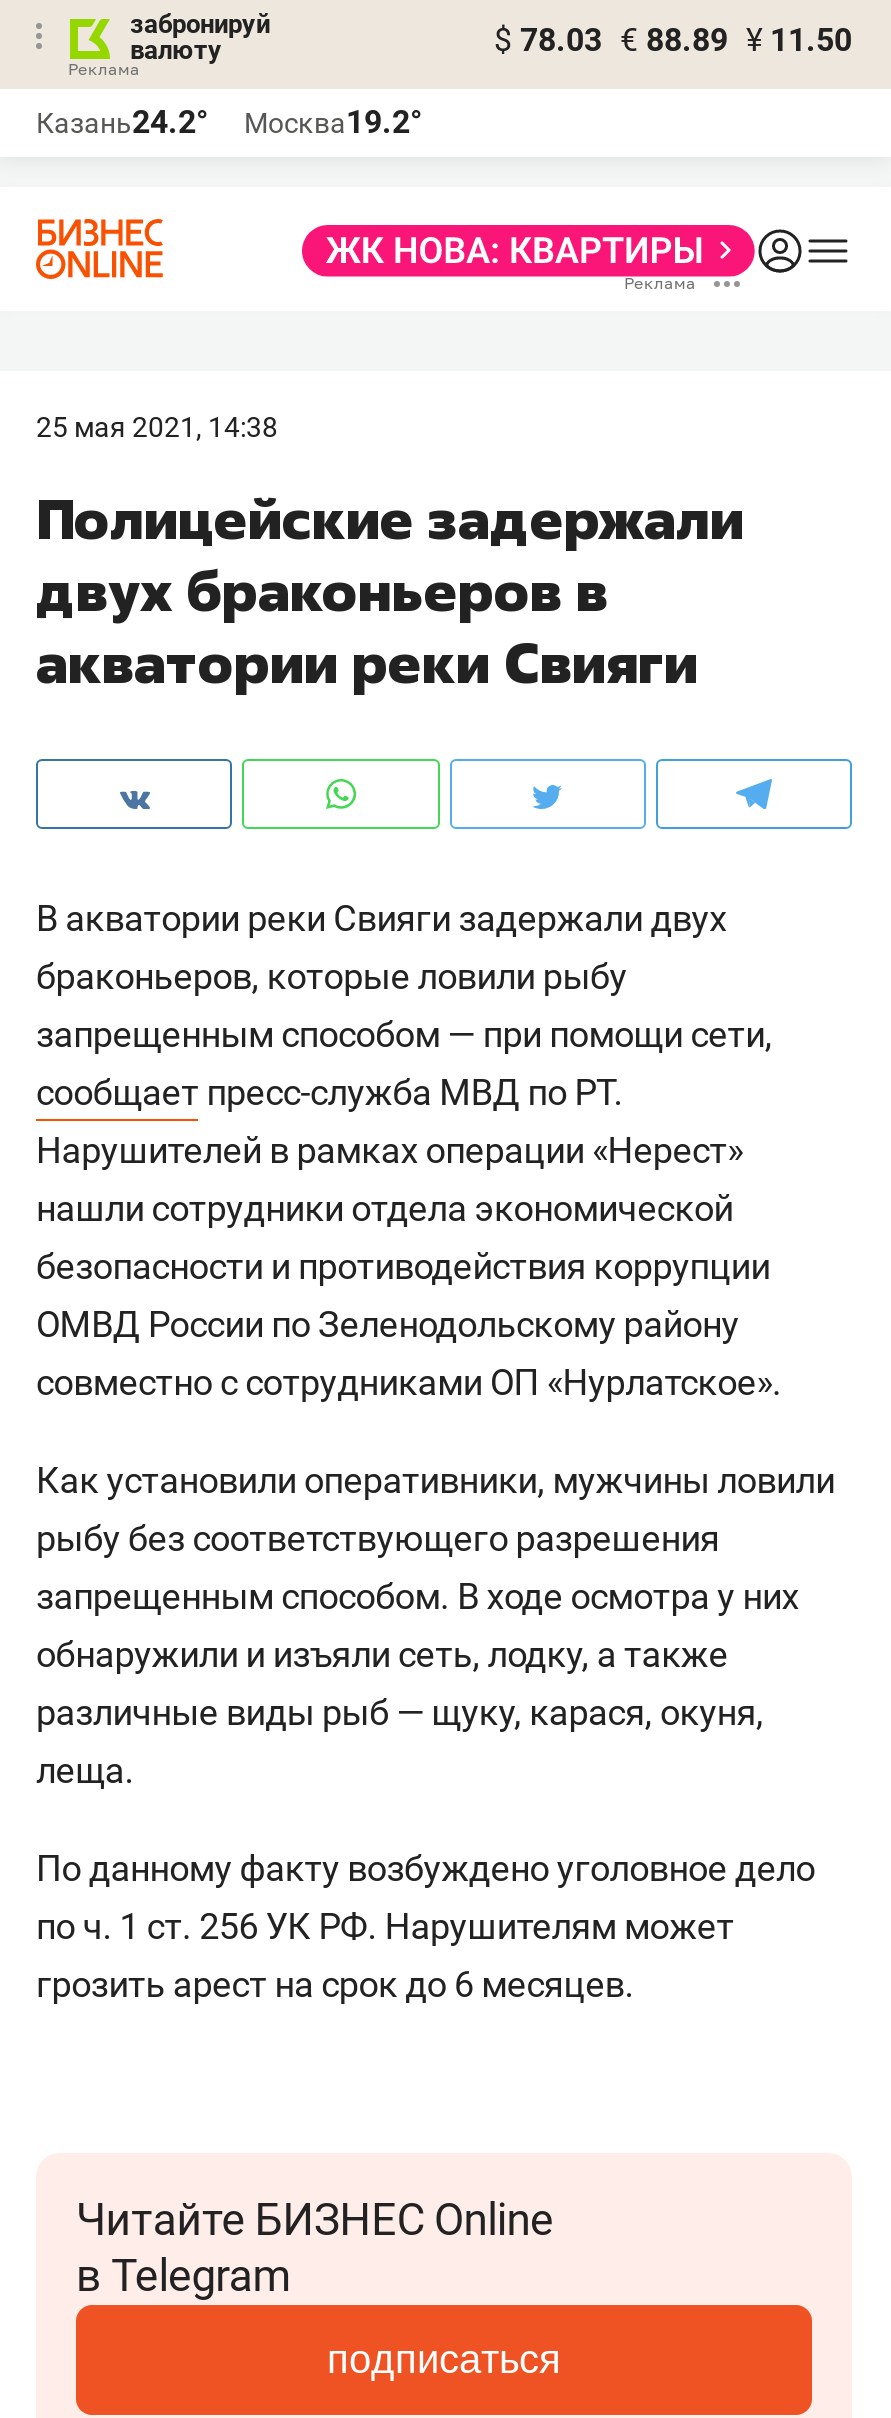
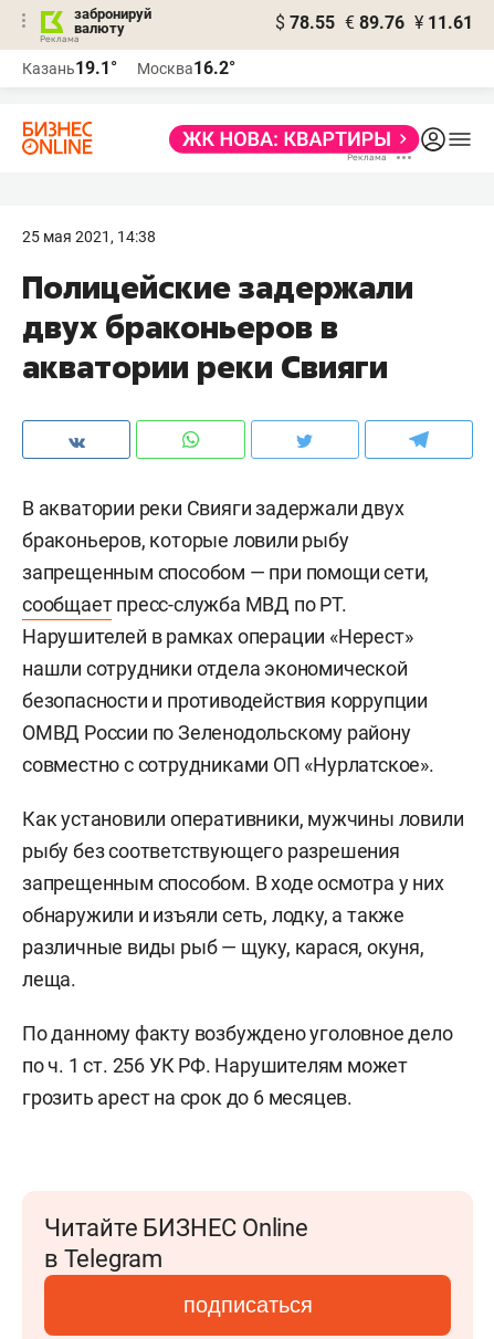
- $ 78.03 € 88.89 ¥ 11.50
+ $ 78.55 € 89.76 ¥ 11.61

- Казань24.2°
+ Казань19.1°

- Москва19.2°
+ Москва16.2°
